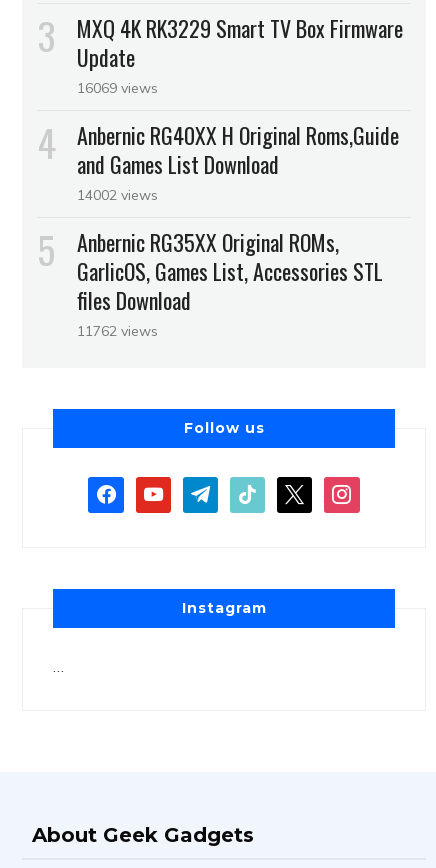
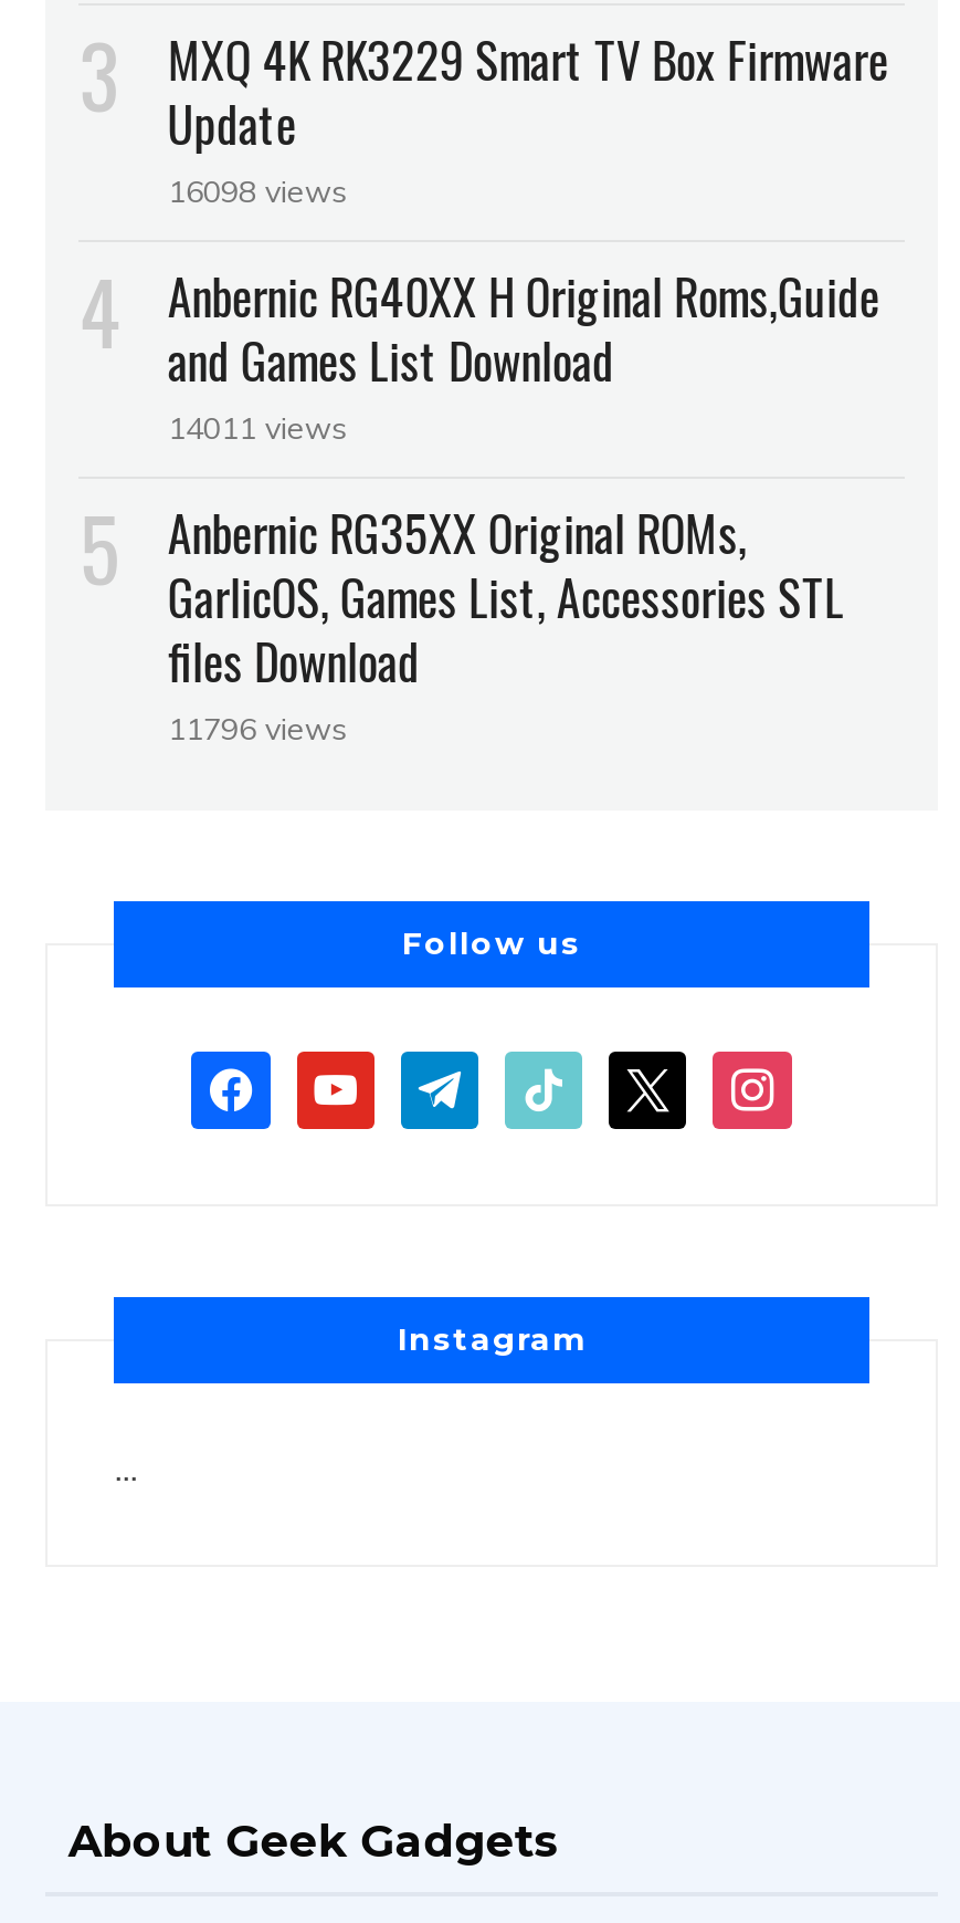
- 16069 views
+ 16098 views

- 14002 views
+ 14011 views

- 11762 views
+ 11796 views
